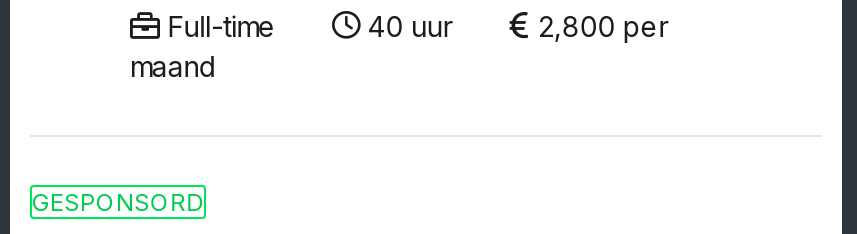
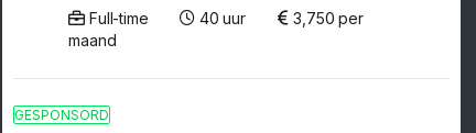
- 2,800 per
+ 3,750 per
